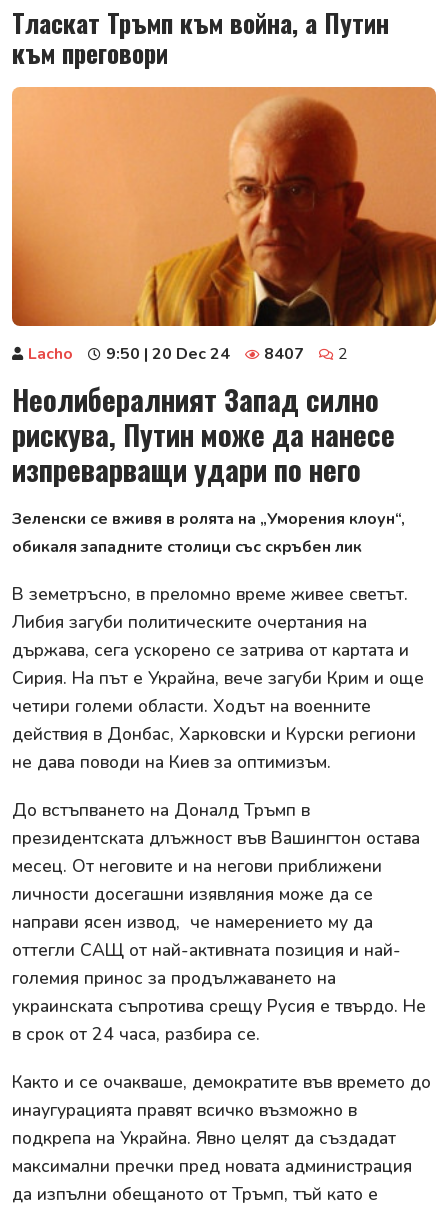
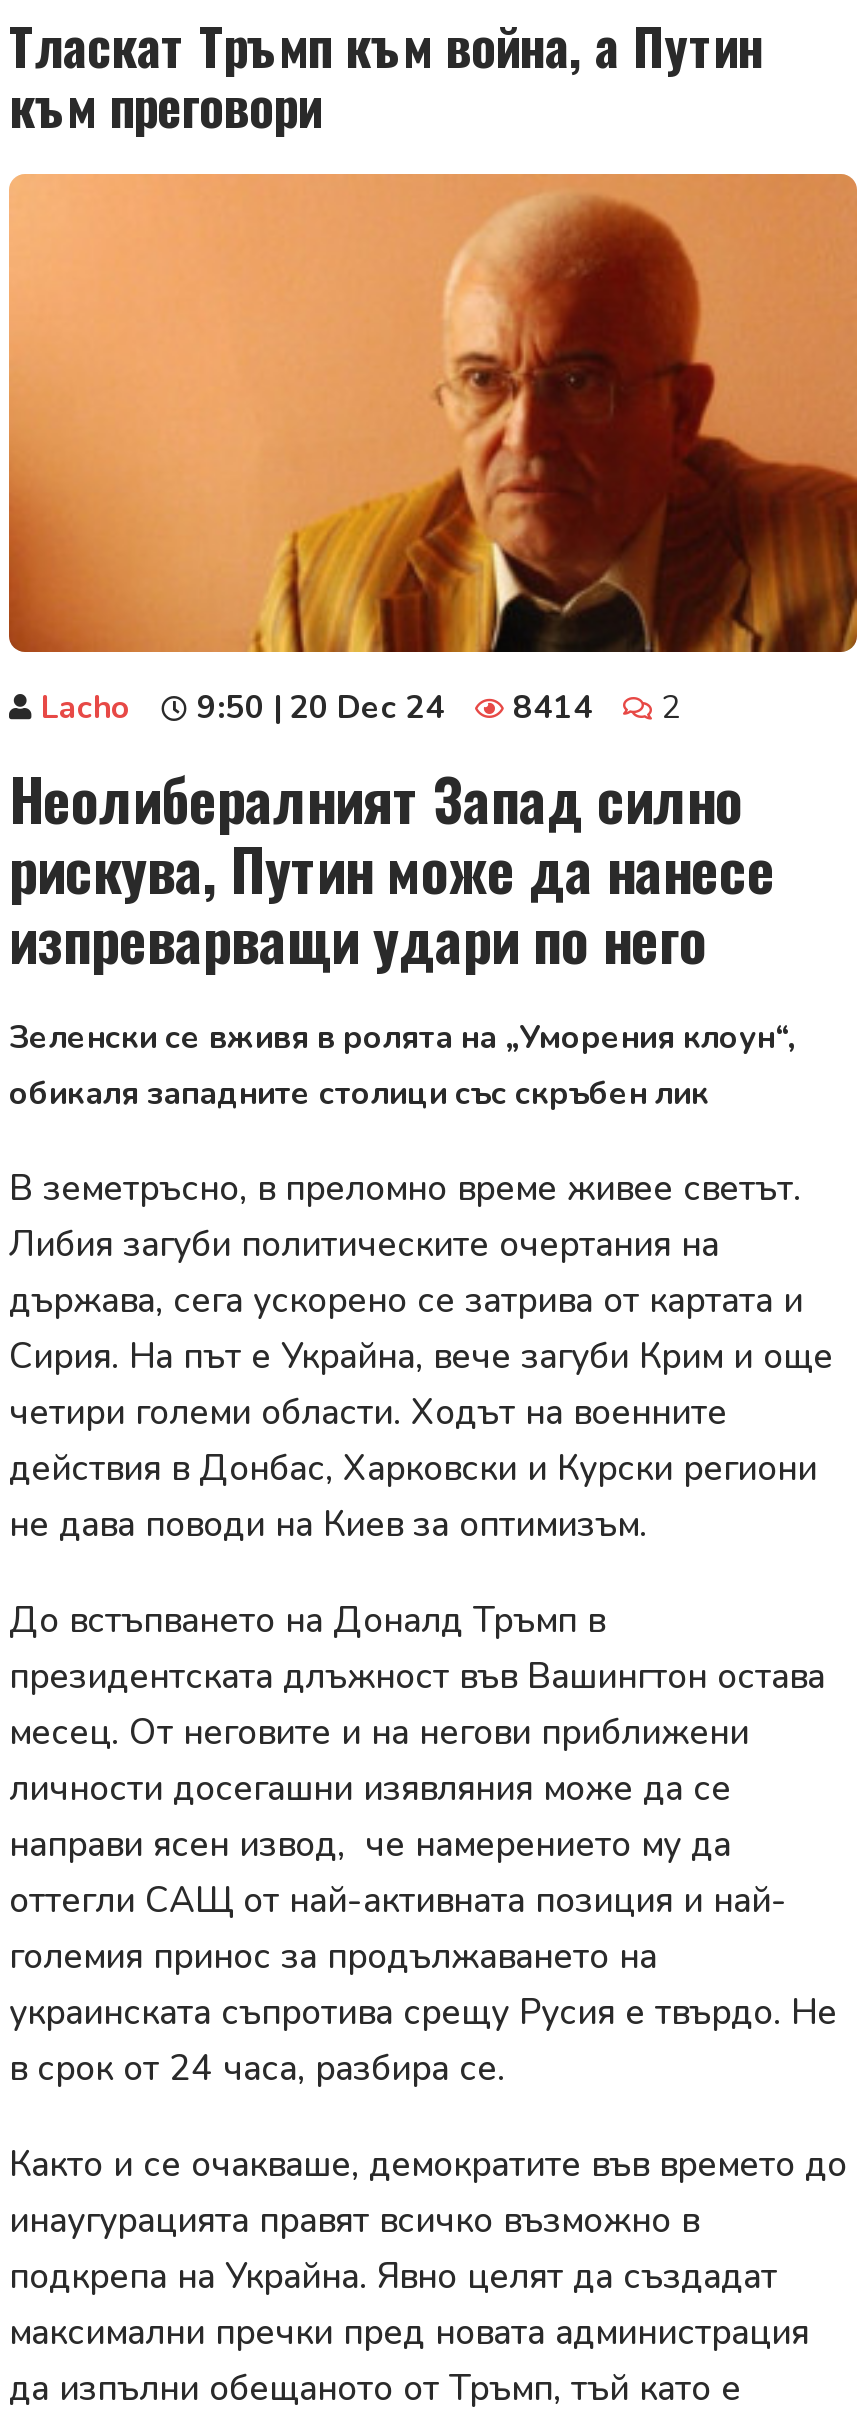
- 8407
+ 8414
